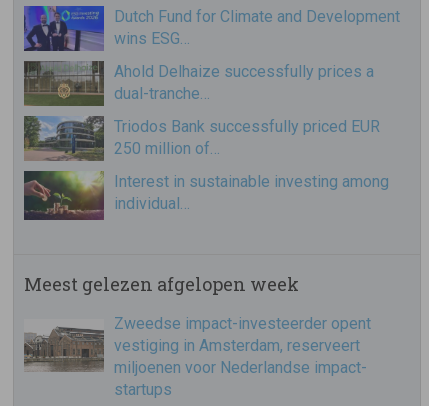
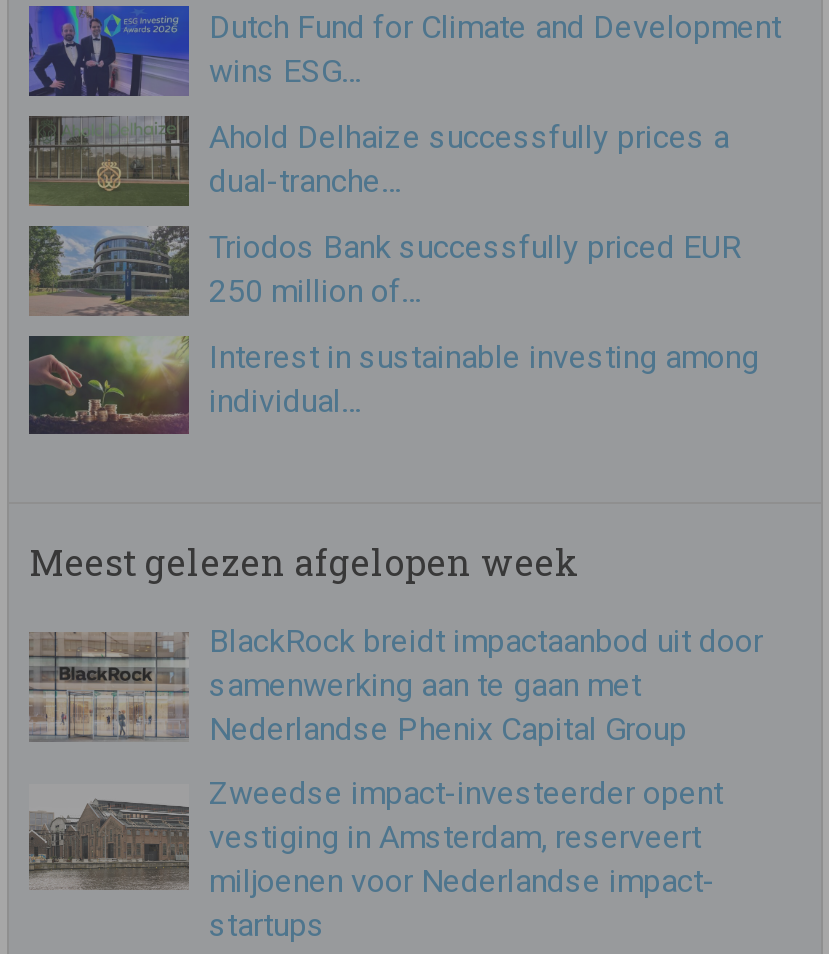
+ [image]
+ BlackRock breidt impactaanbod uit door
+ samenwerking aan te gaan met
+ Nederlandse Phenix Capital Group
